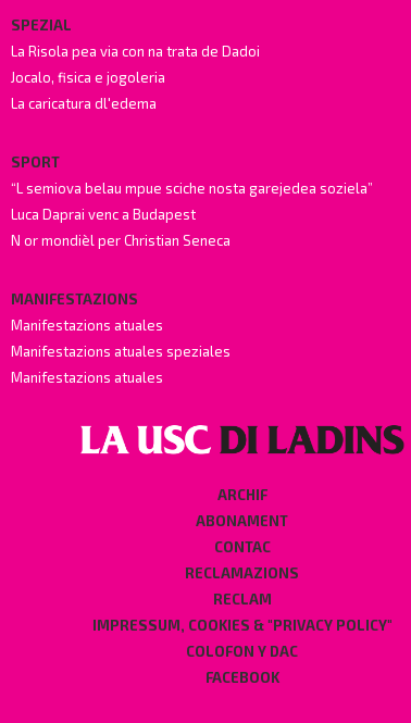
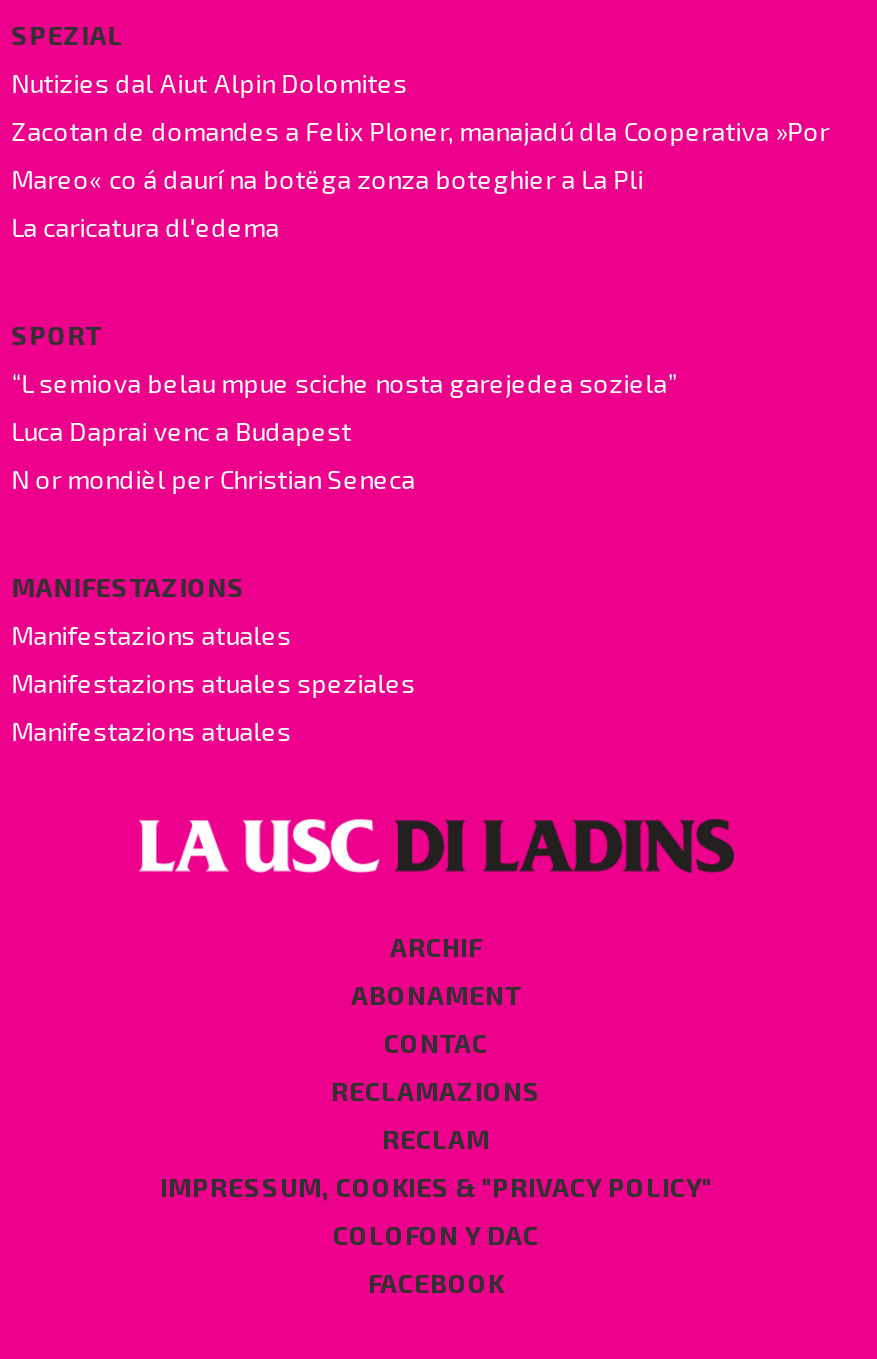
- La Risola pea via con na trata de Dadoi
- Jocalo, fisica e jogoleria
+ Nutizies dal Aiut Alpin Dolomites
+ Zacotan de domandes a Felix Ploner, manajadú dla Cooperativa »Por
+ Mareo« co á daurí na botëga zonza boteghier a La Pli
